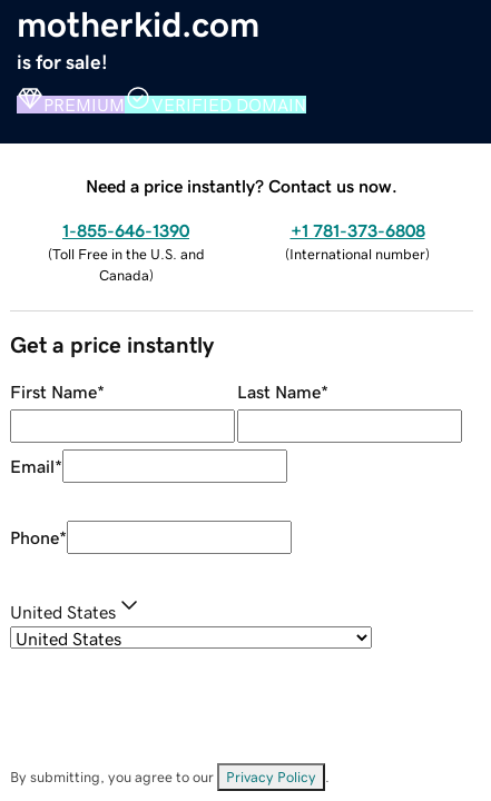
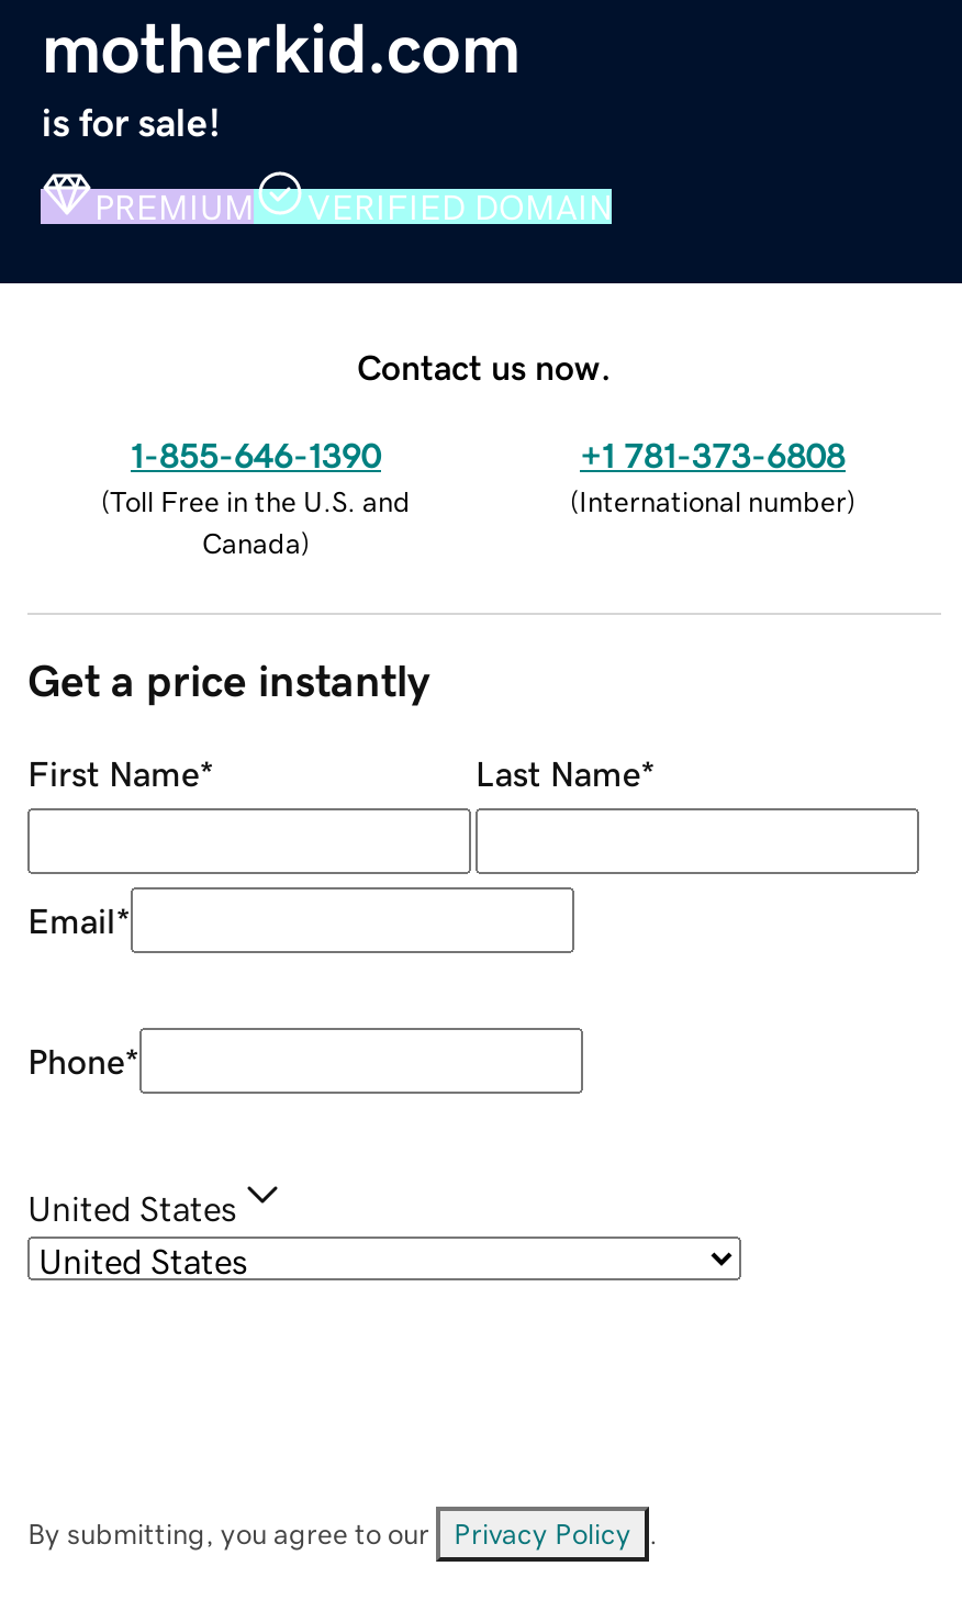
- Need a price instantly? Contact us now.
+ Contact us now.
